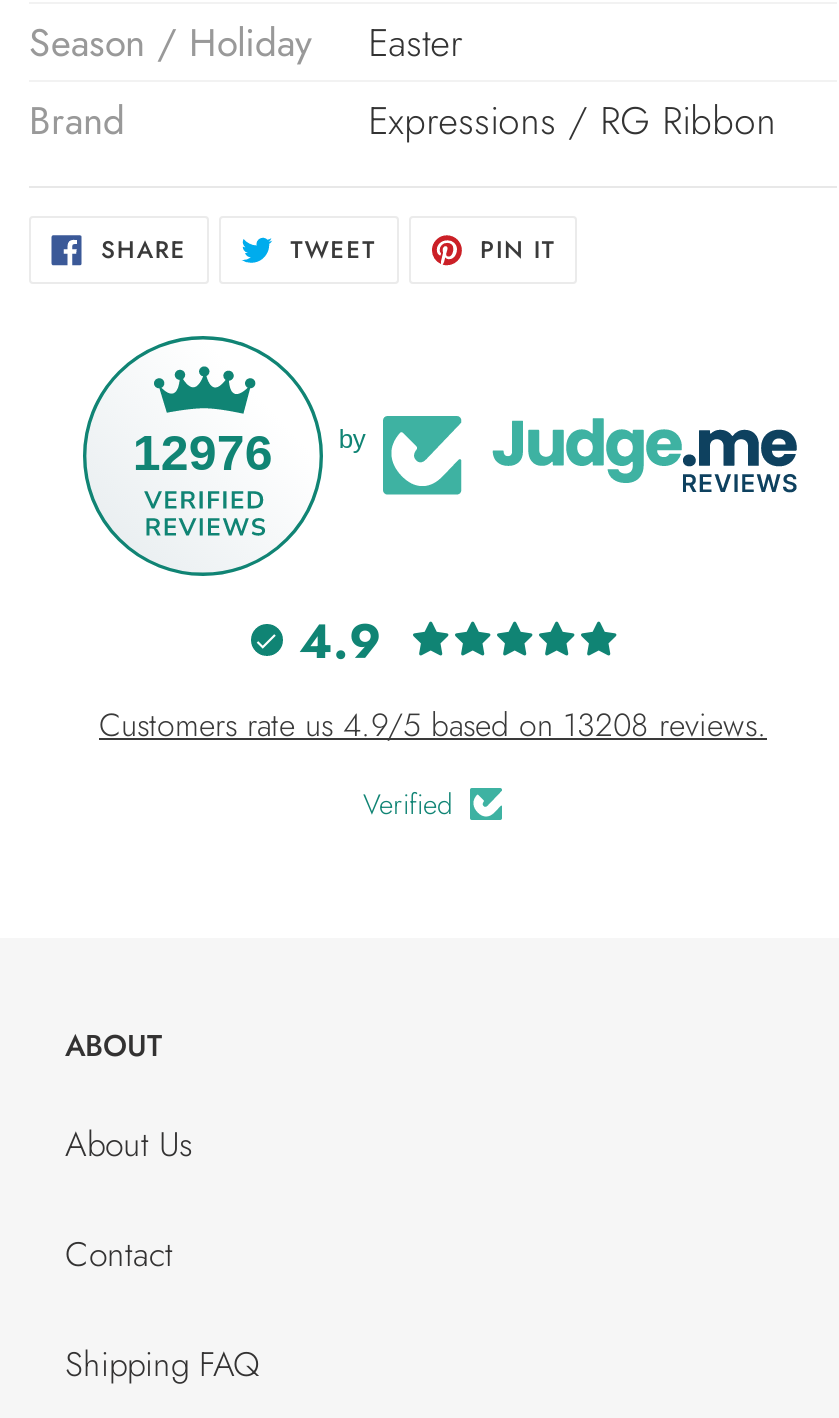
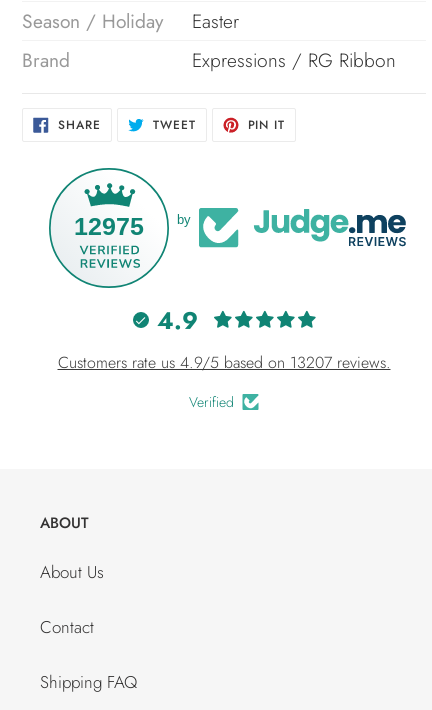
- 12976
+ 12975

- Customers rate us 4.9/5 based on 13208 reviews.
+ Customers rate us 4.9/5 based on 13207 reviews.
